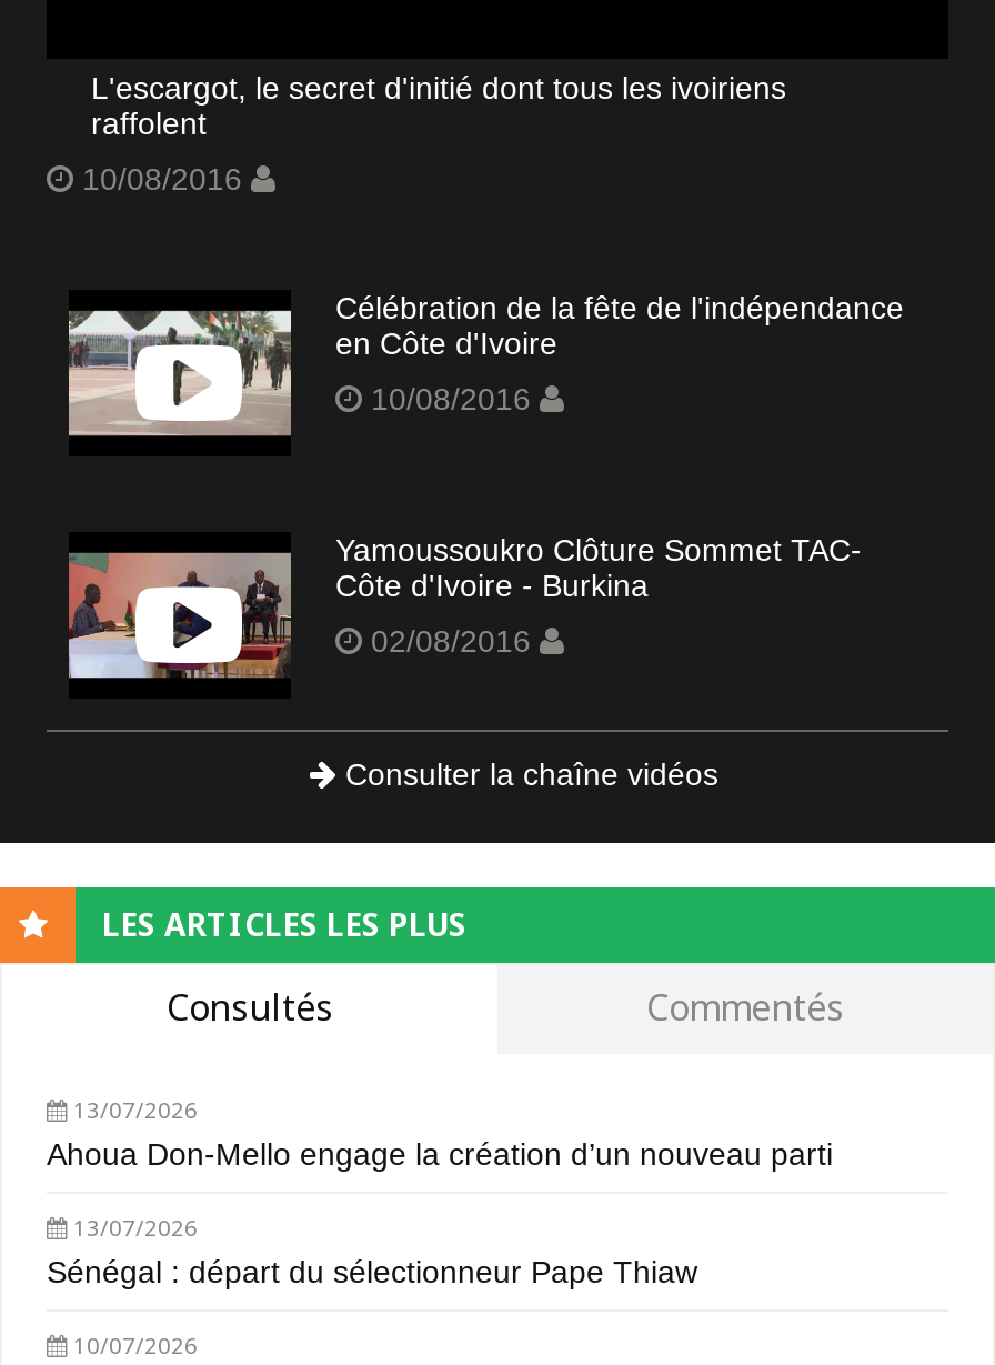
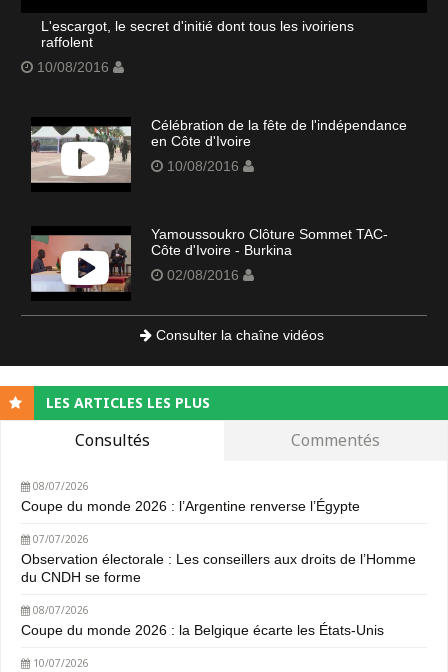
- 13/07/2026
- Ahoua Don-Mello engage la création d’un nouveau parti
- 13/07/2026
- Sénégal : départ du sélectionneur Pape Thiaw
+ 08/07/2026
+ Coupe du monde 2026 : l’Argentine renverse l’Égypte
+ 07/07/2026
+ Observation électorale : Les conseillers aux droits de l’Homme
+ du CNDH se forme
+ 08/07/2026
+ Coupe du monde 2026 : la Belgique écarte les États-Unis
